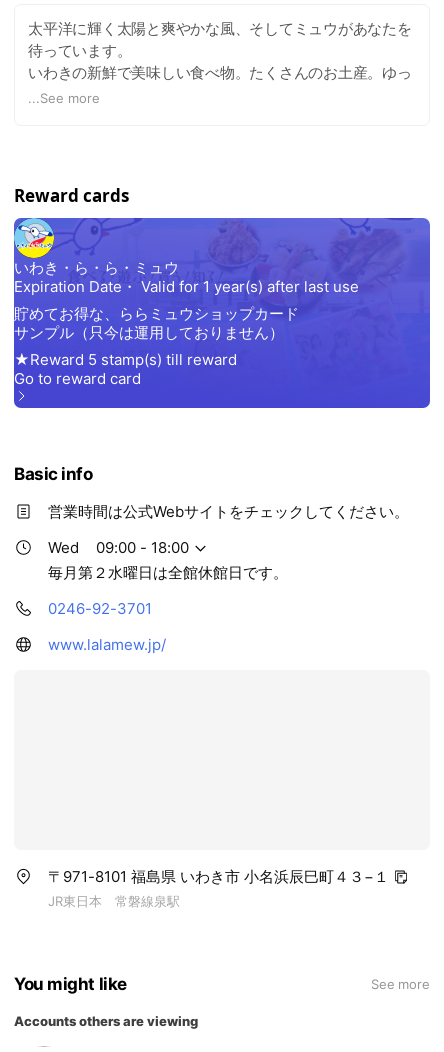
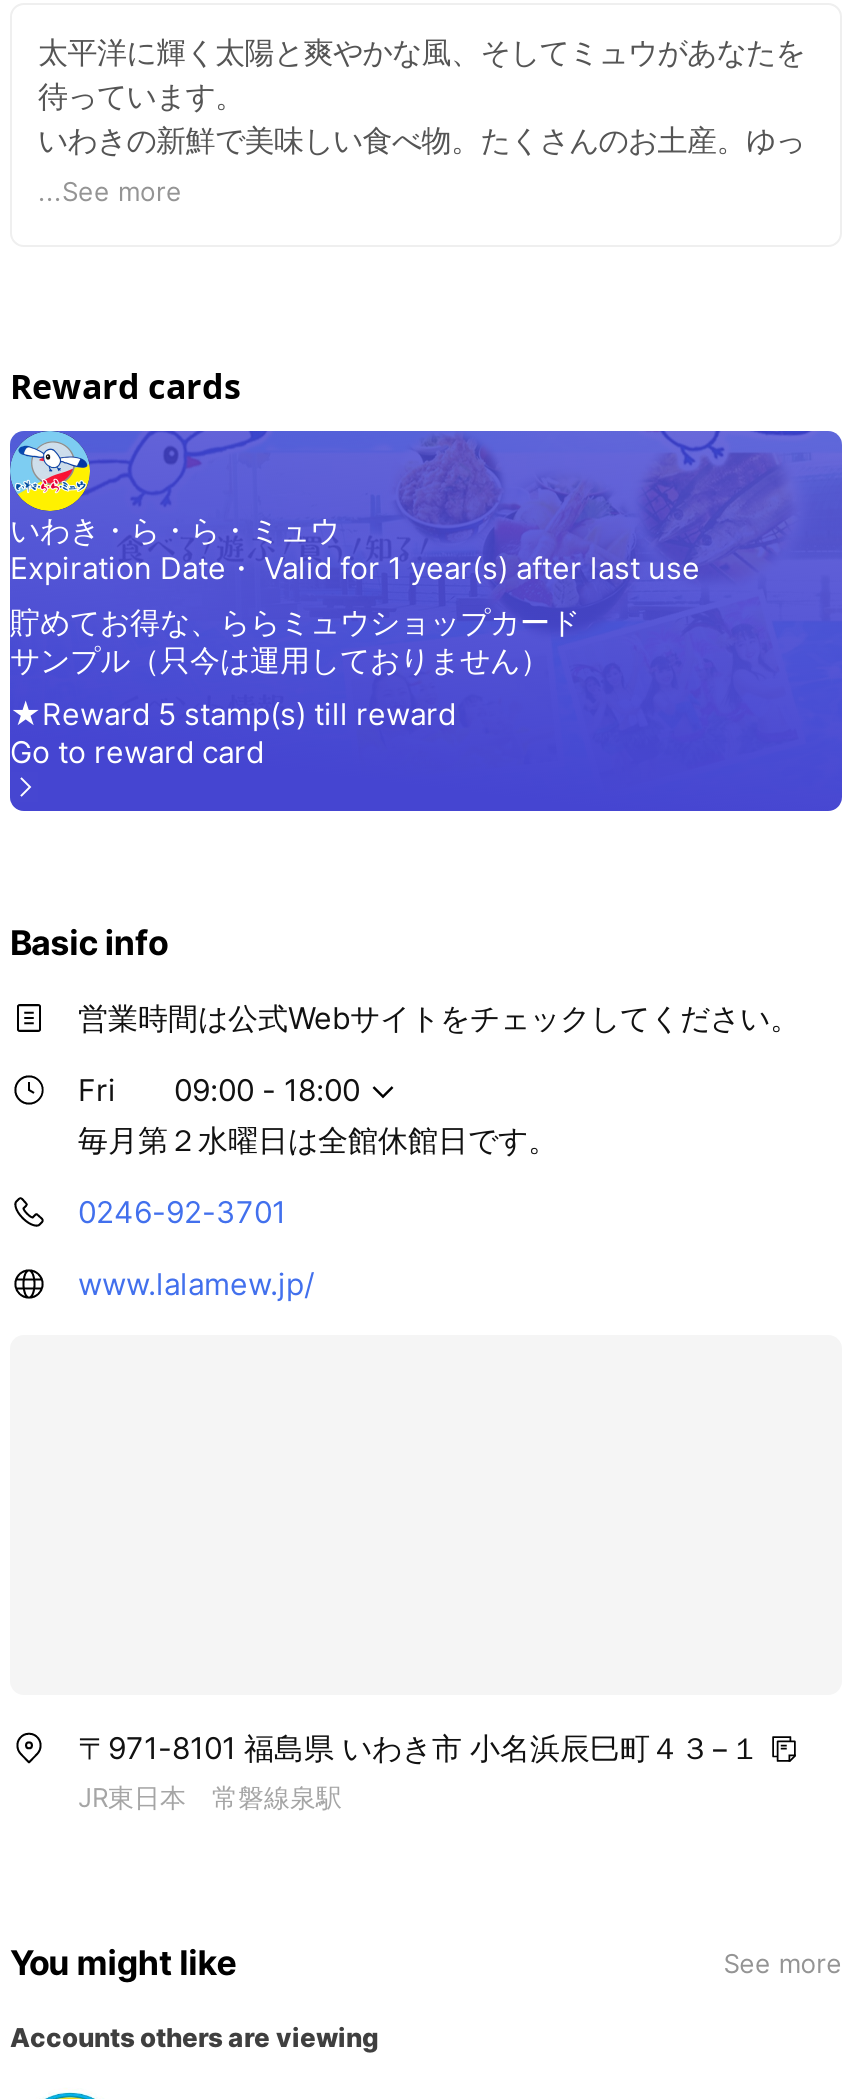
- Wed
+ Fri
